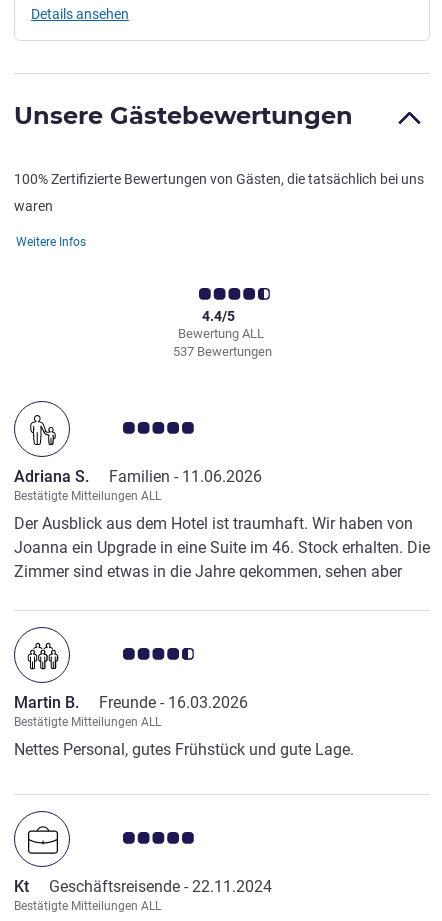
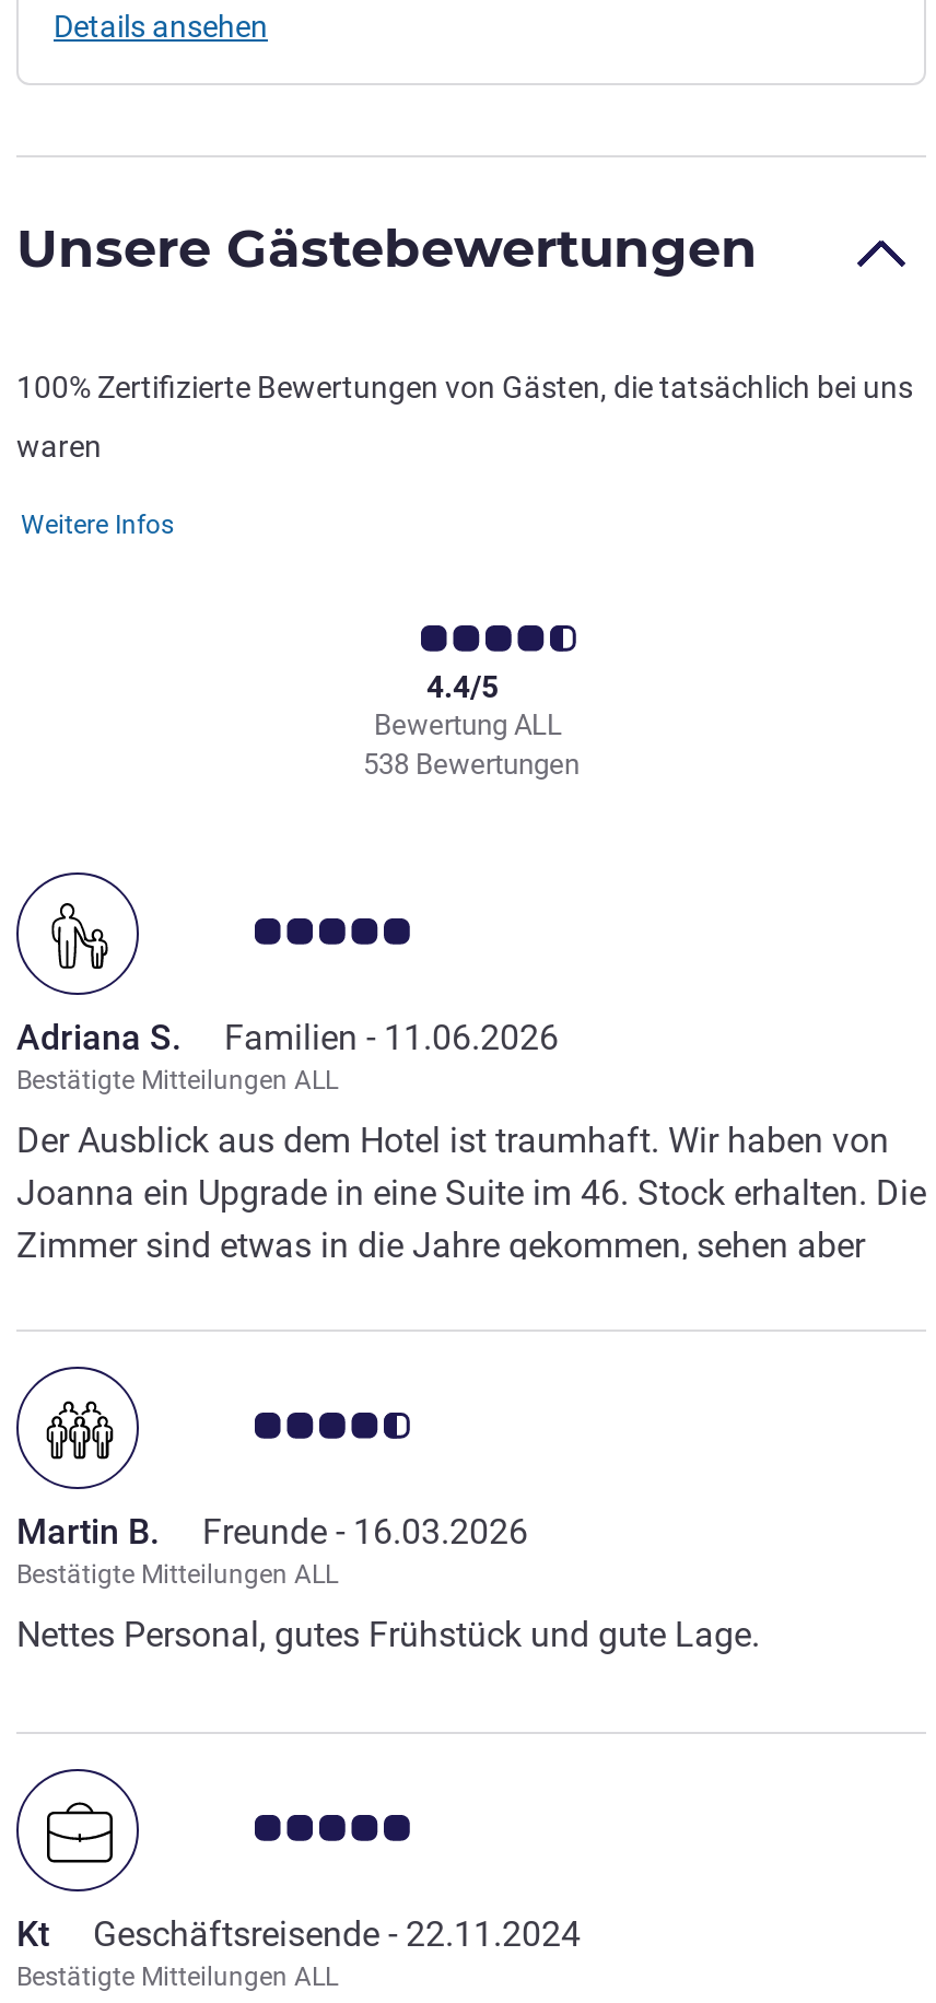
- 537 Bewertungen
+ 538 Bewertungen
